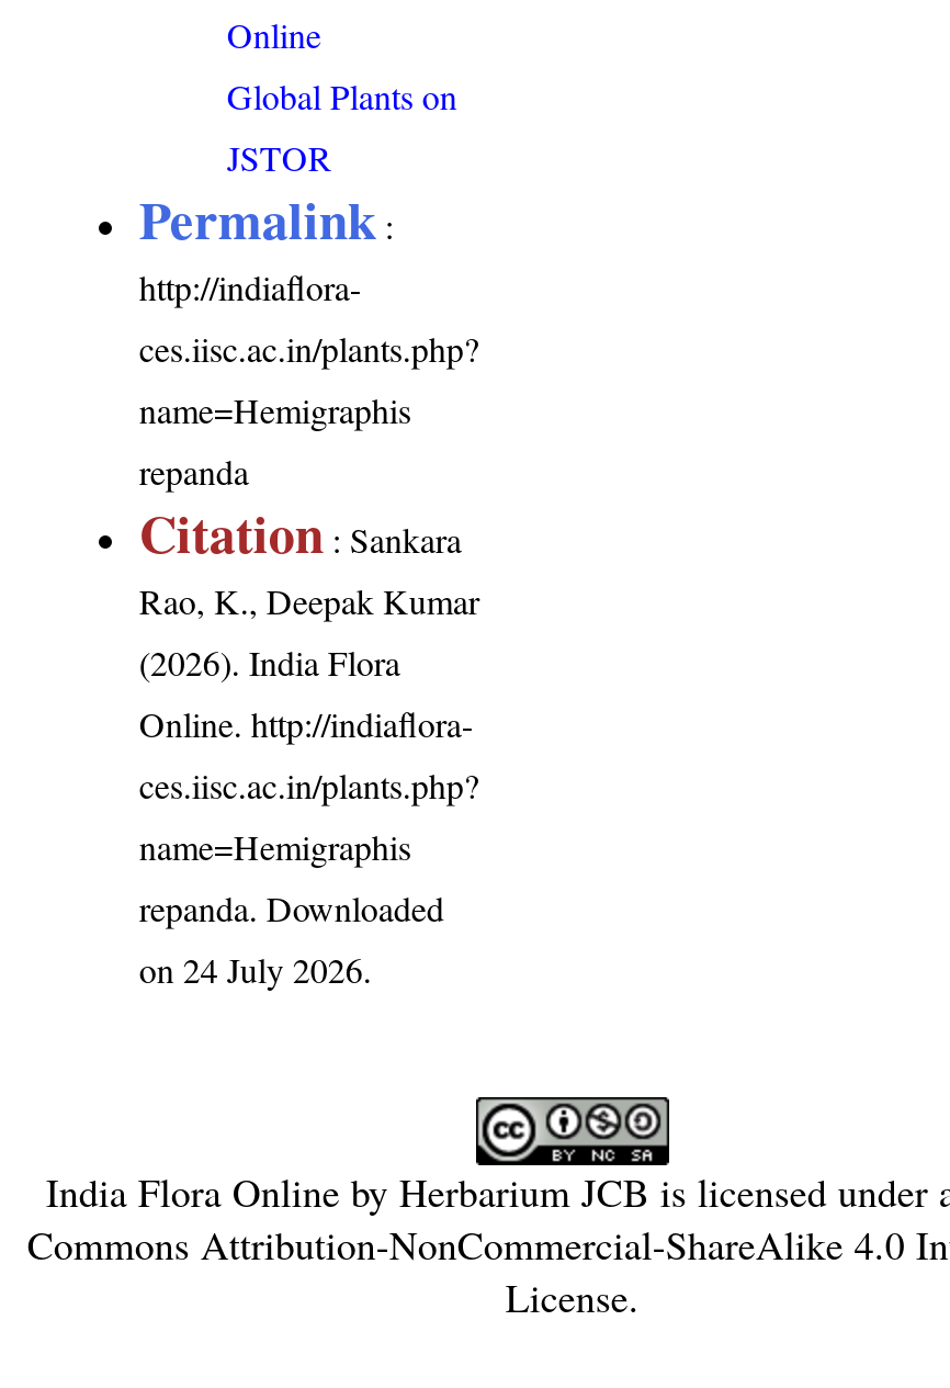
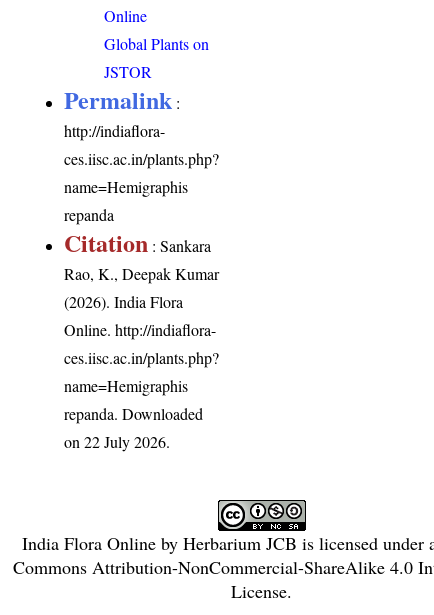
- on 24 July 2026.
+ on 22 July 2026.
